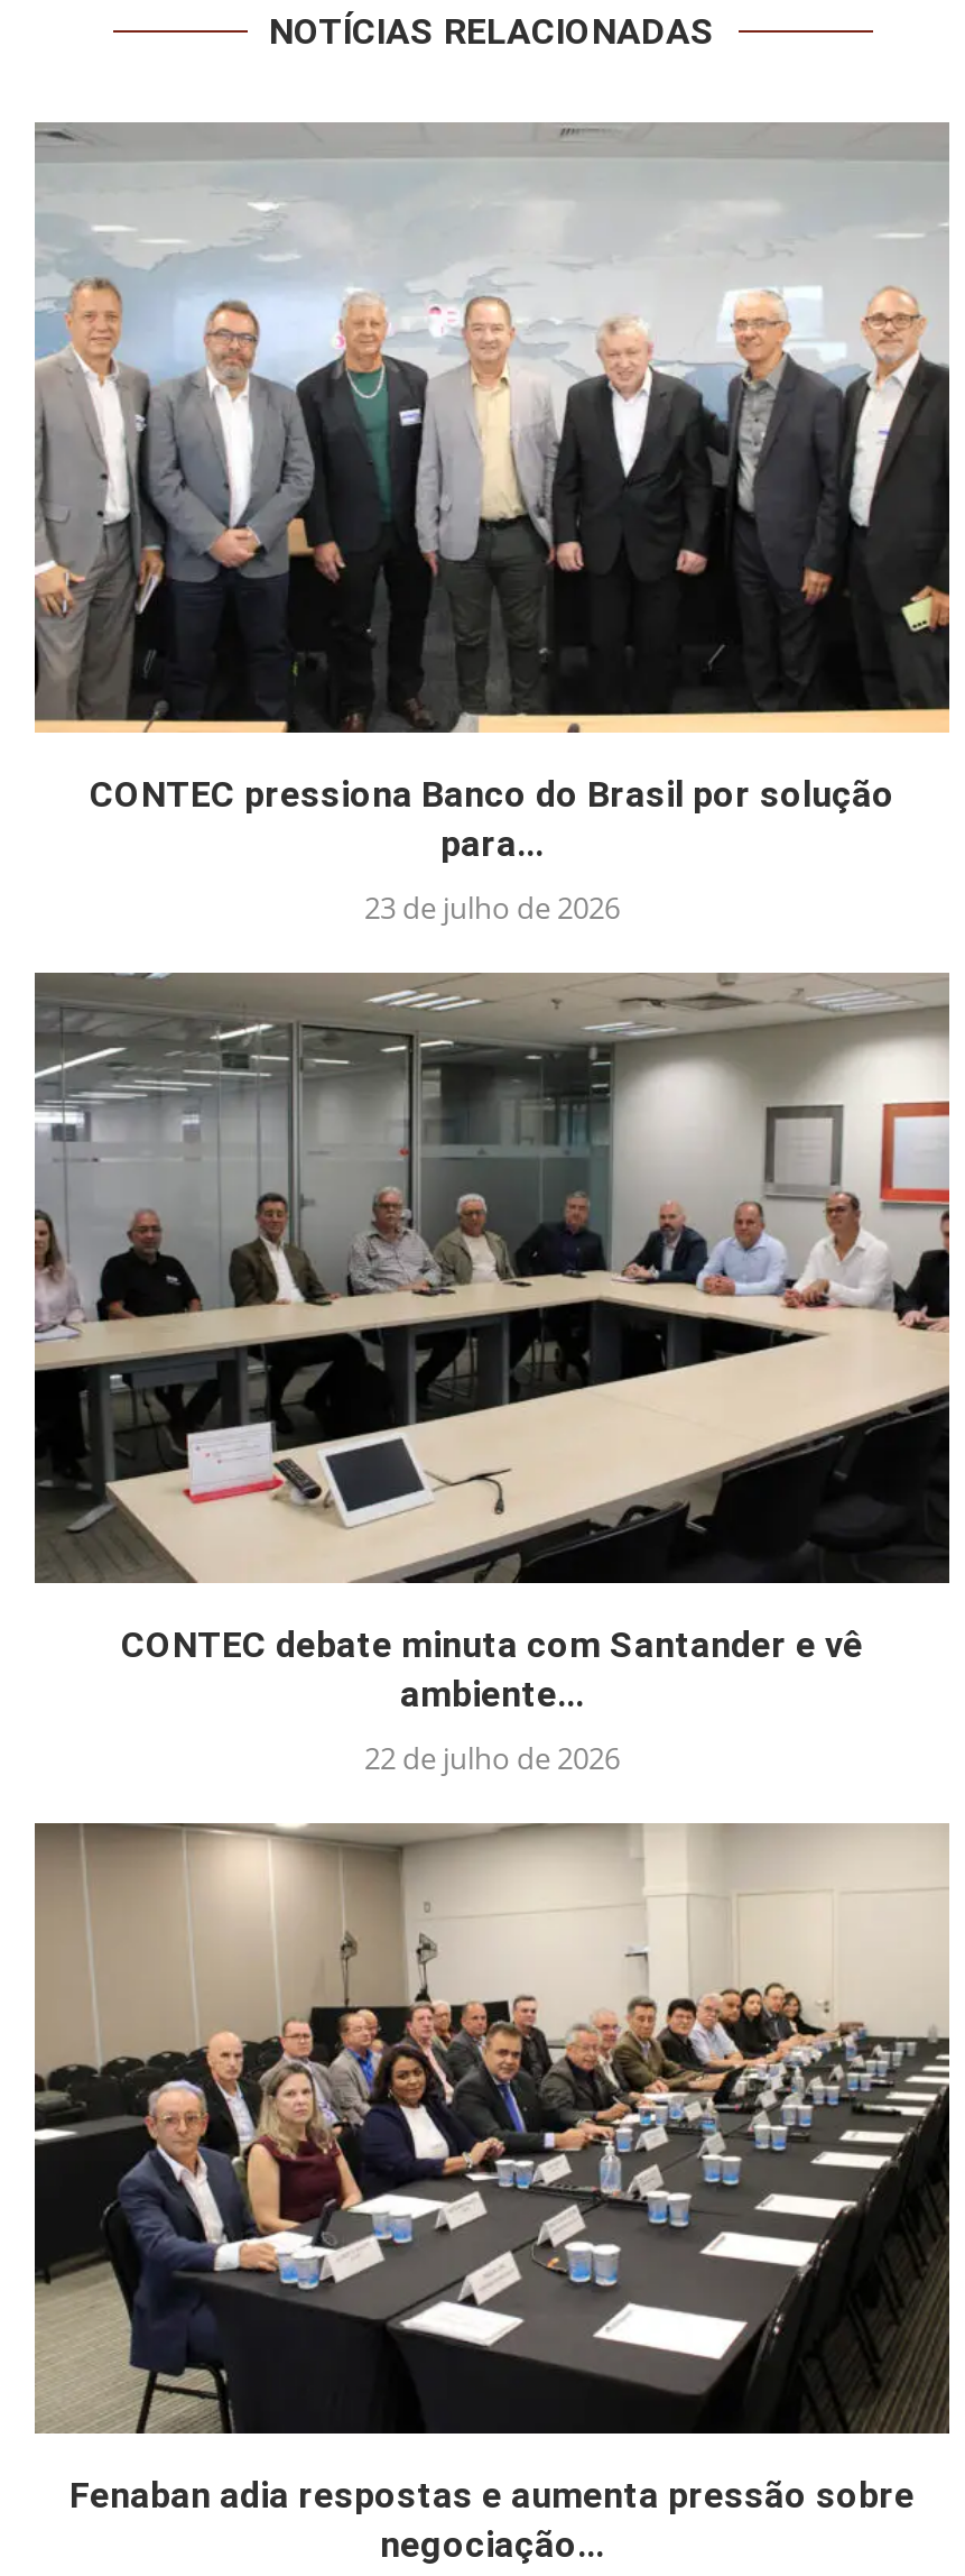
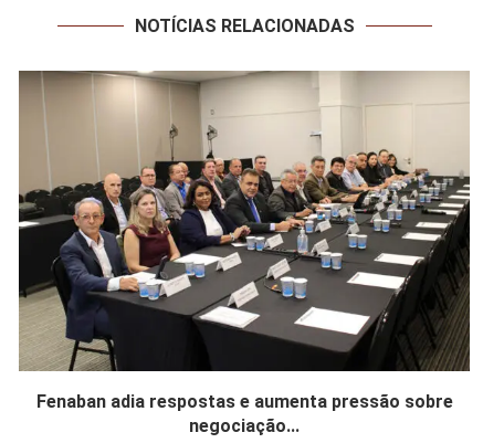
- [image]
- CONTEC pressiona Banco do Brasil por solução
- para...
- 23 de julho de 2026

- [image]
- CONTEC debate minuta com Santander e vê
- ambiente...
- 22 de julho de 2026
